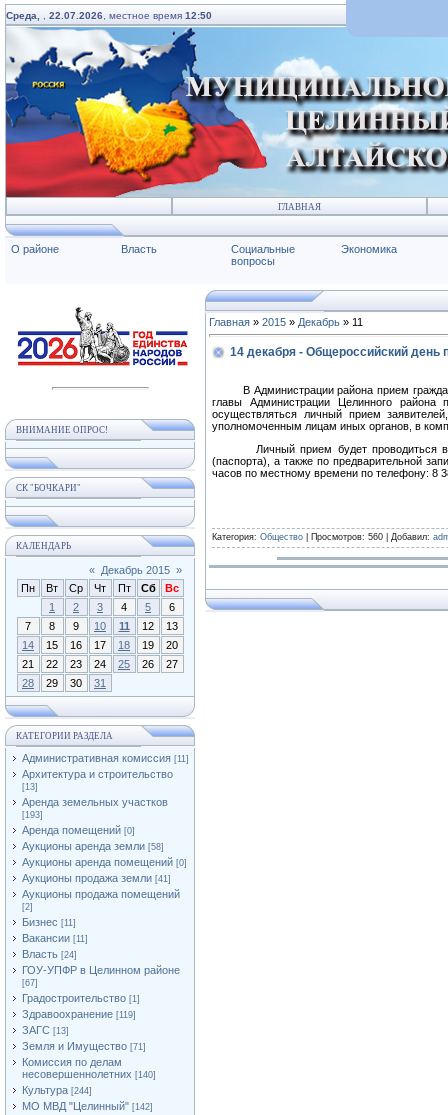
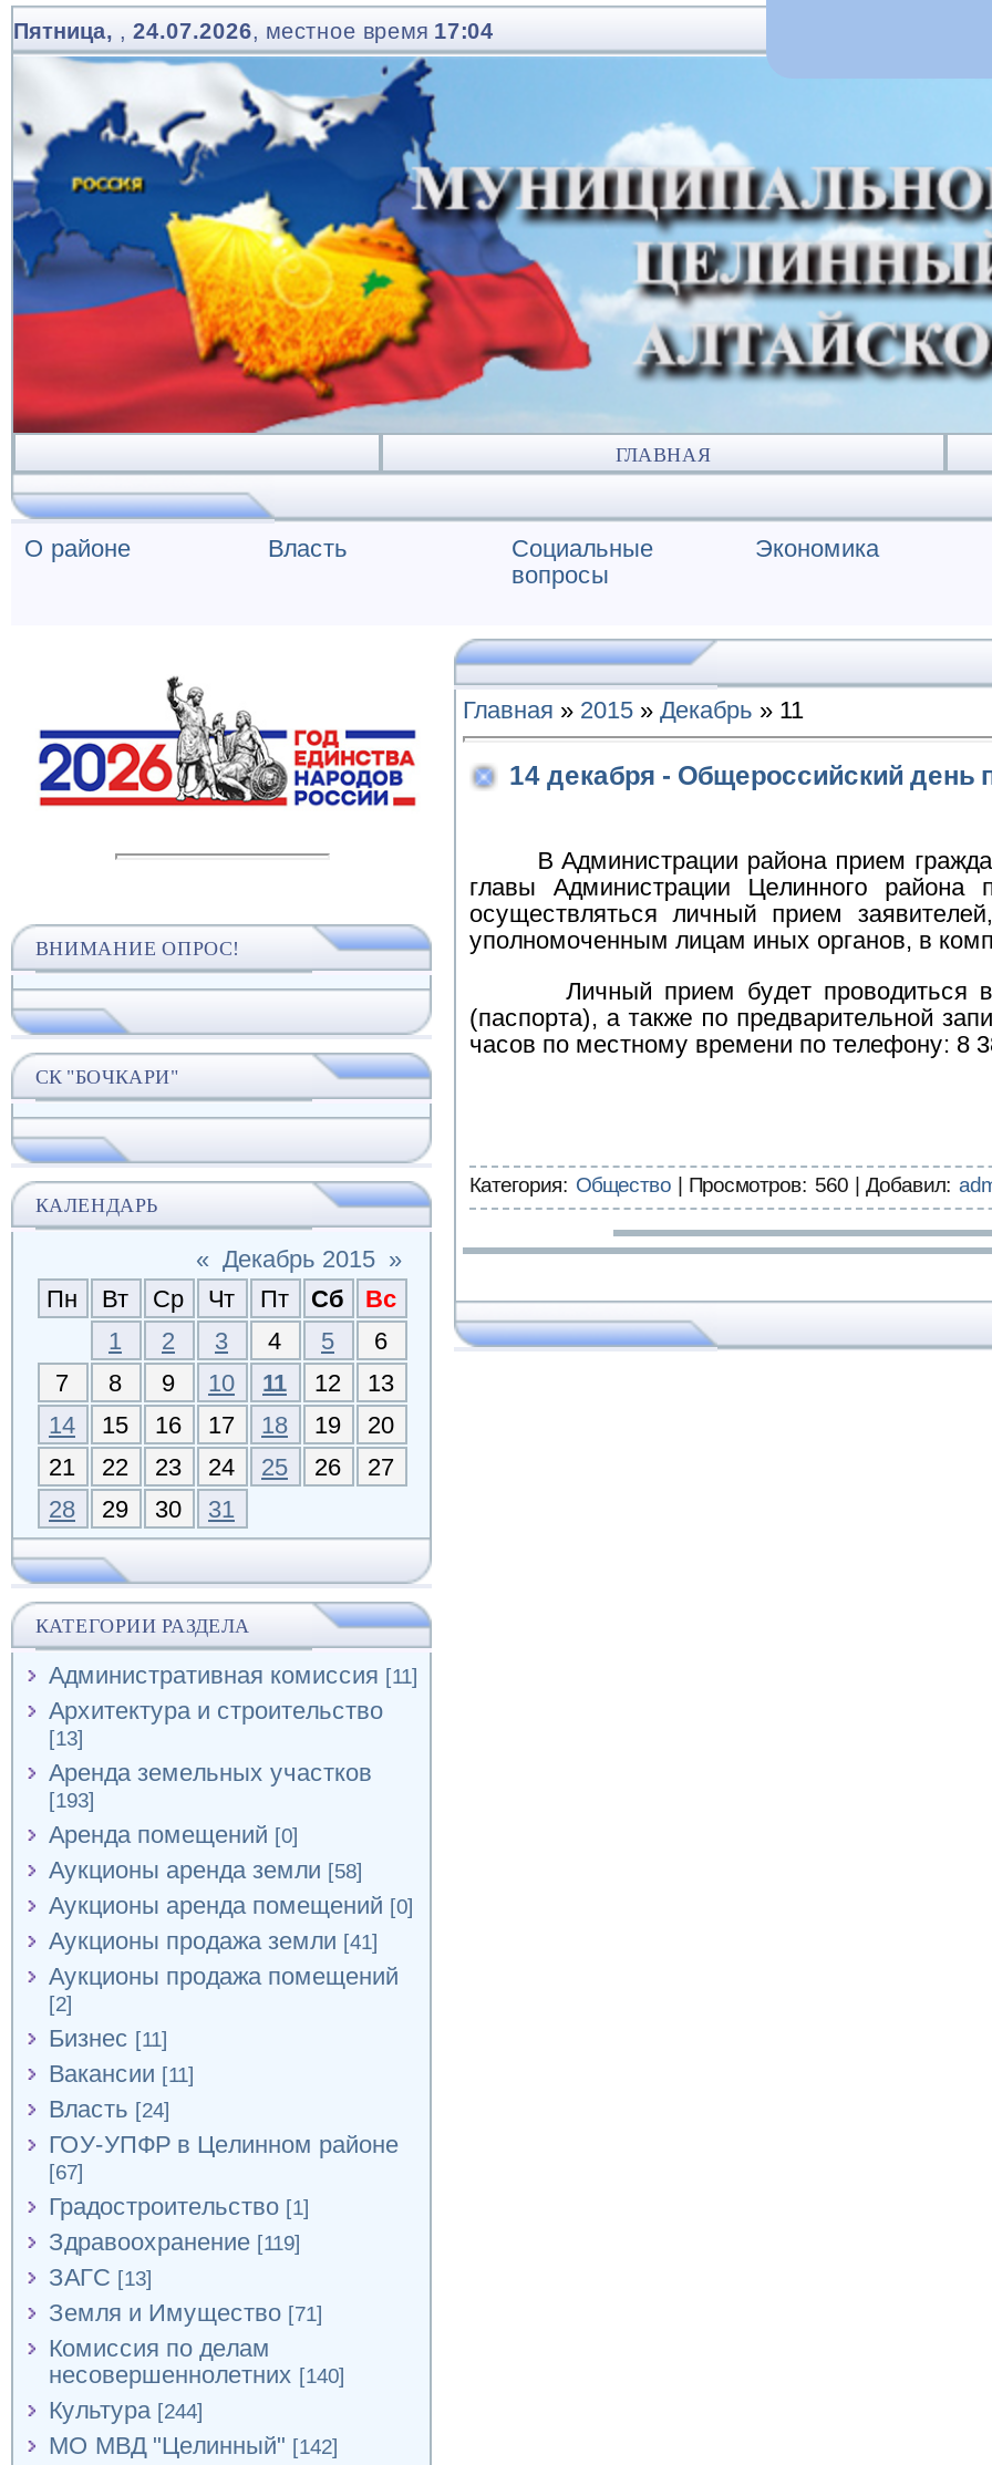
- Среда,, 22.07.2026, местное время 12:50
+ Пятница,, 24.07.2026, местное время 17:04
